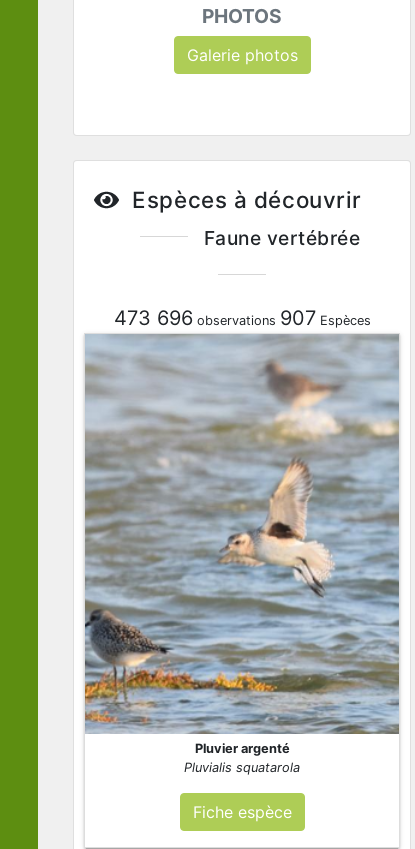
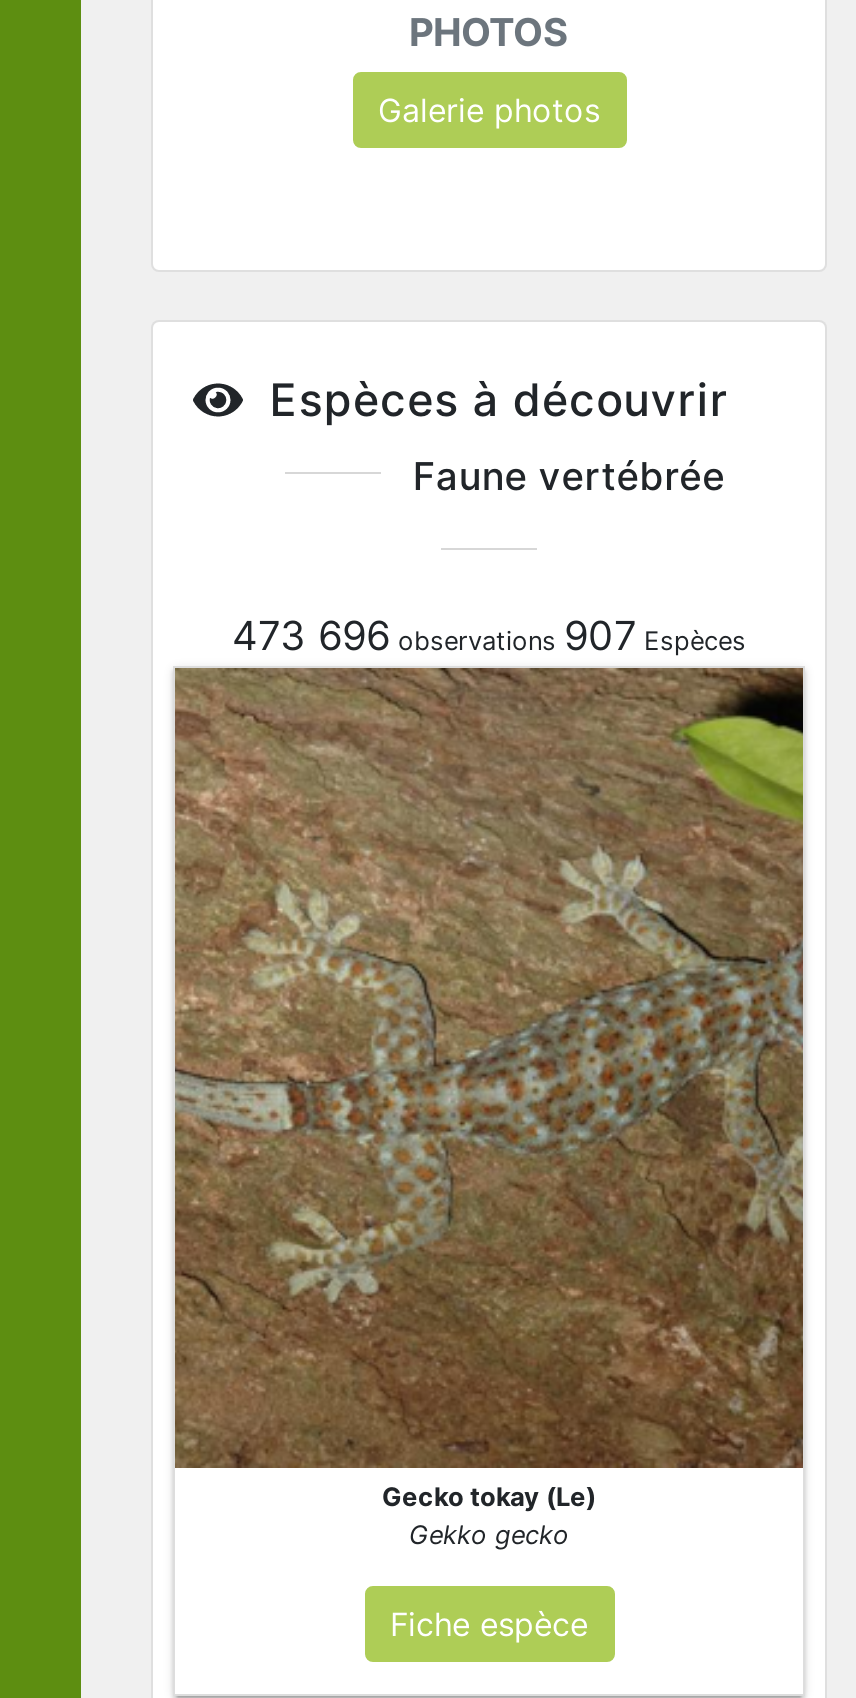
- [image]
- Pluvier argenté
- Pluvialis squatarola
+ [image]
+ Gecko tokay (Le)
+ Gekko gecko
